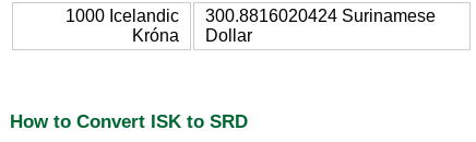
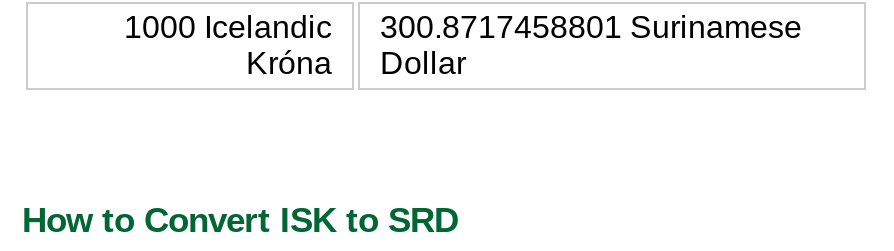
- 1000 Icelandic 300.8816020424 Surinamese
+ 1000 Icelandic 300.8717458801 Surinamese
